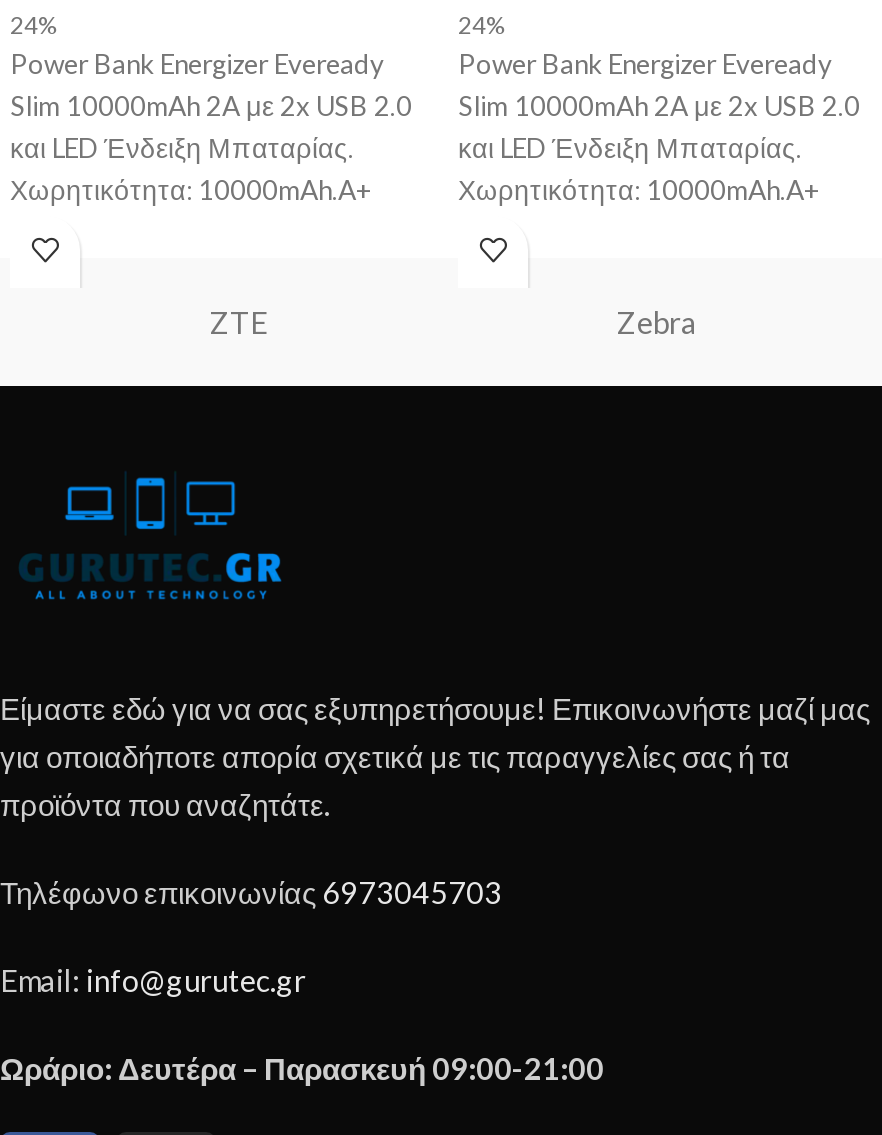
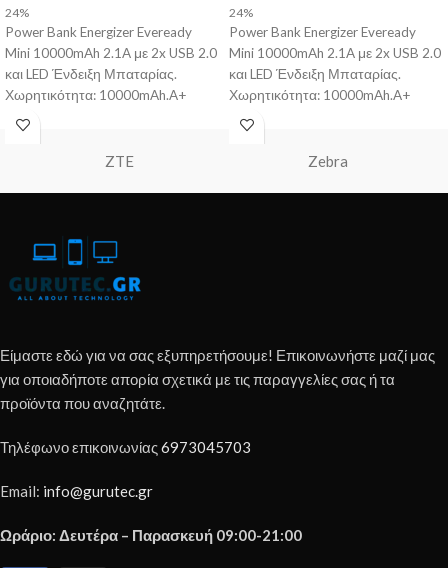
- Slim 10000mAh 2A με 2x USB 2.0
+ Mini 10000mAh 2.1A με 2x USB 2.0

- Slim 10000mAh 2A με 2x USB 2.0
+ Mini 10000mAh 2.1A με 2x USB 2.0
